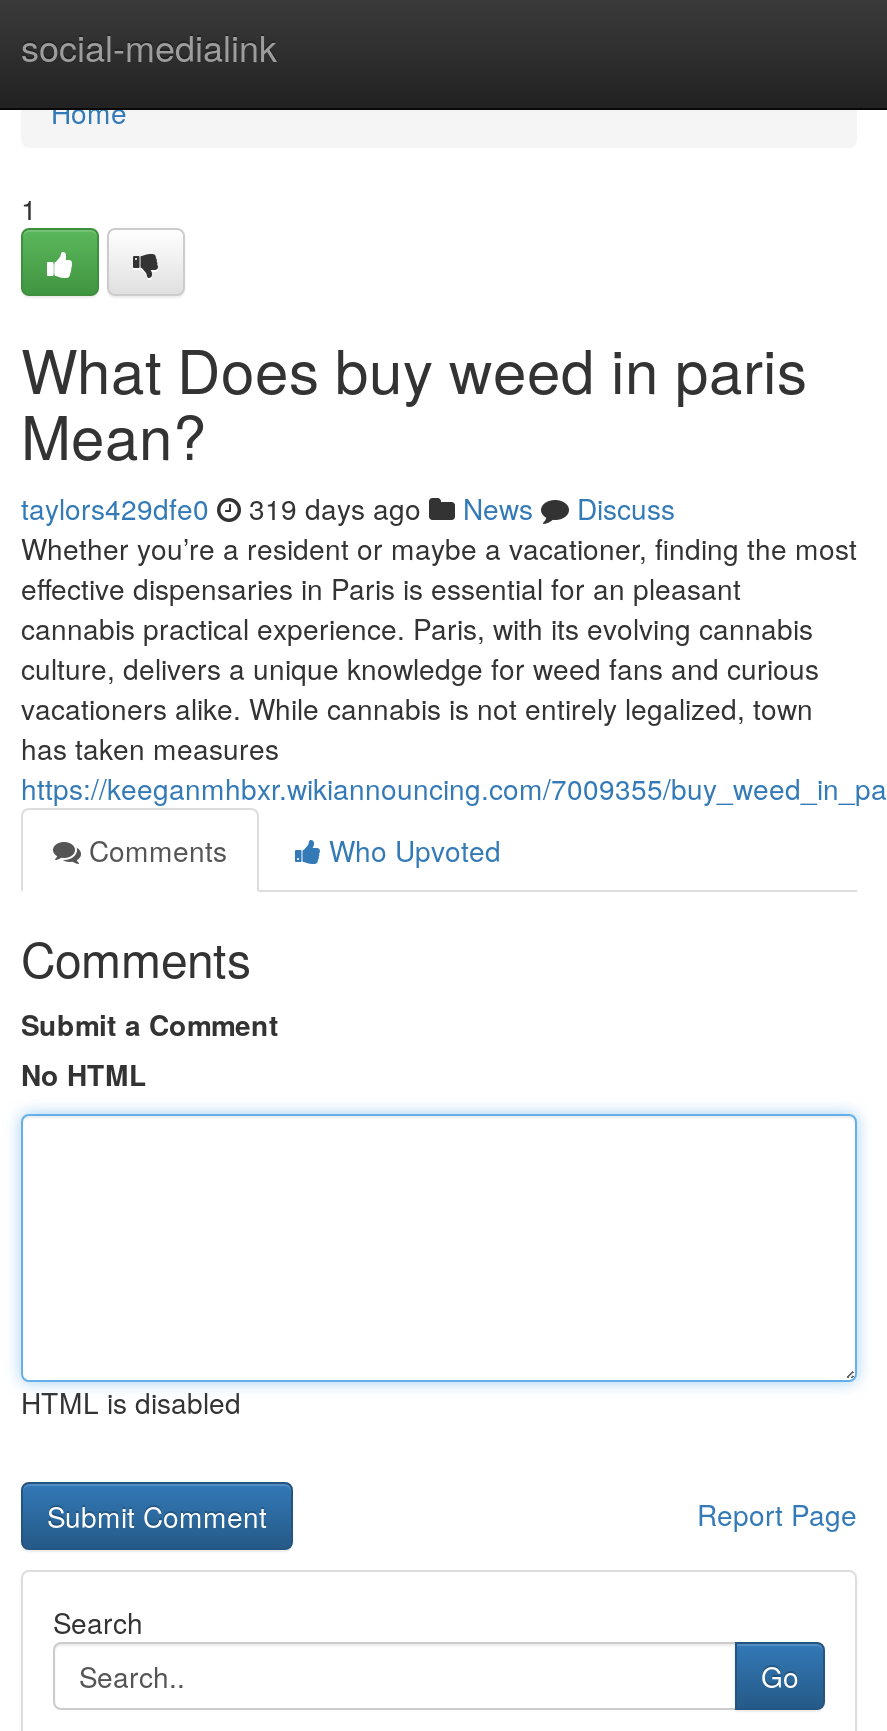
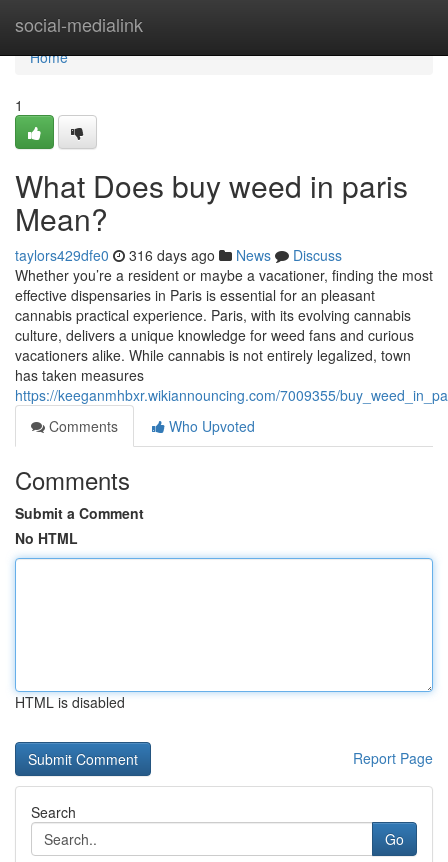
- taylors429dfe0 319 days ago News Discuss
+ taylors429dfe0 316 days ago News Discuss
